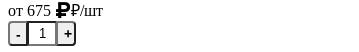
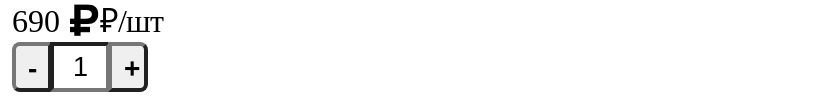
- от 675
+ 690
